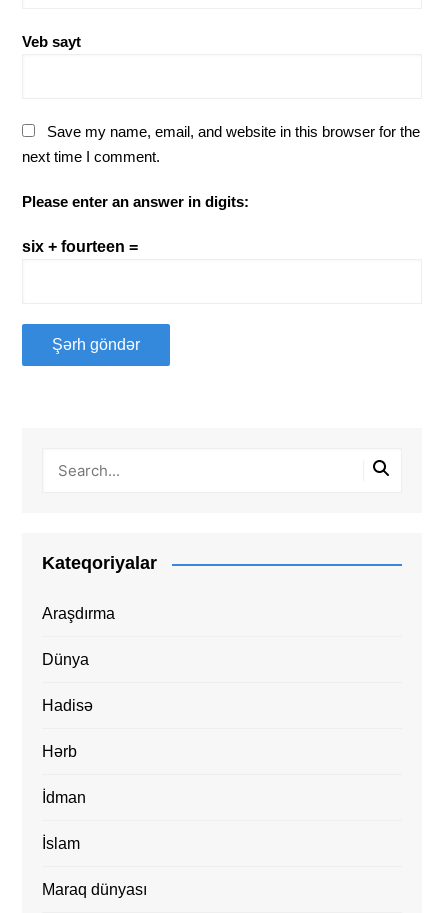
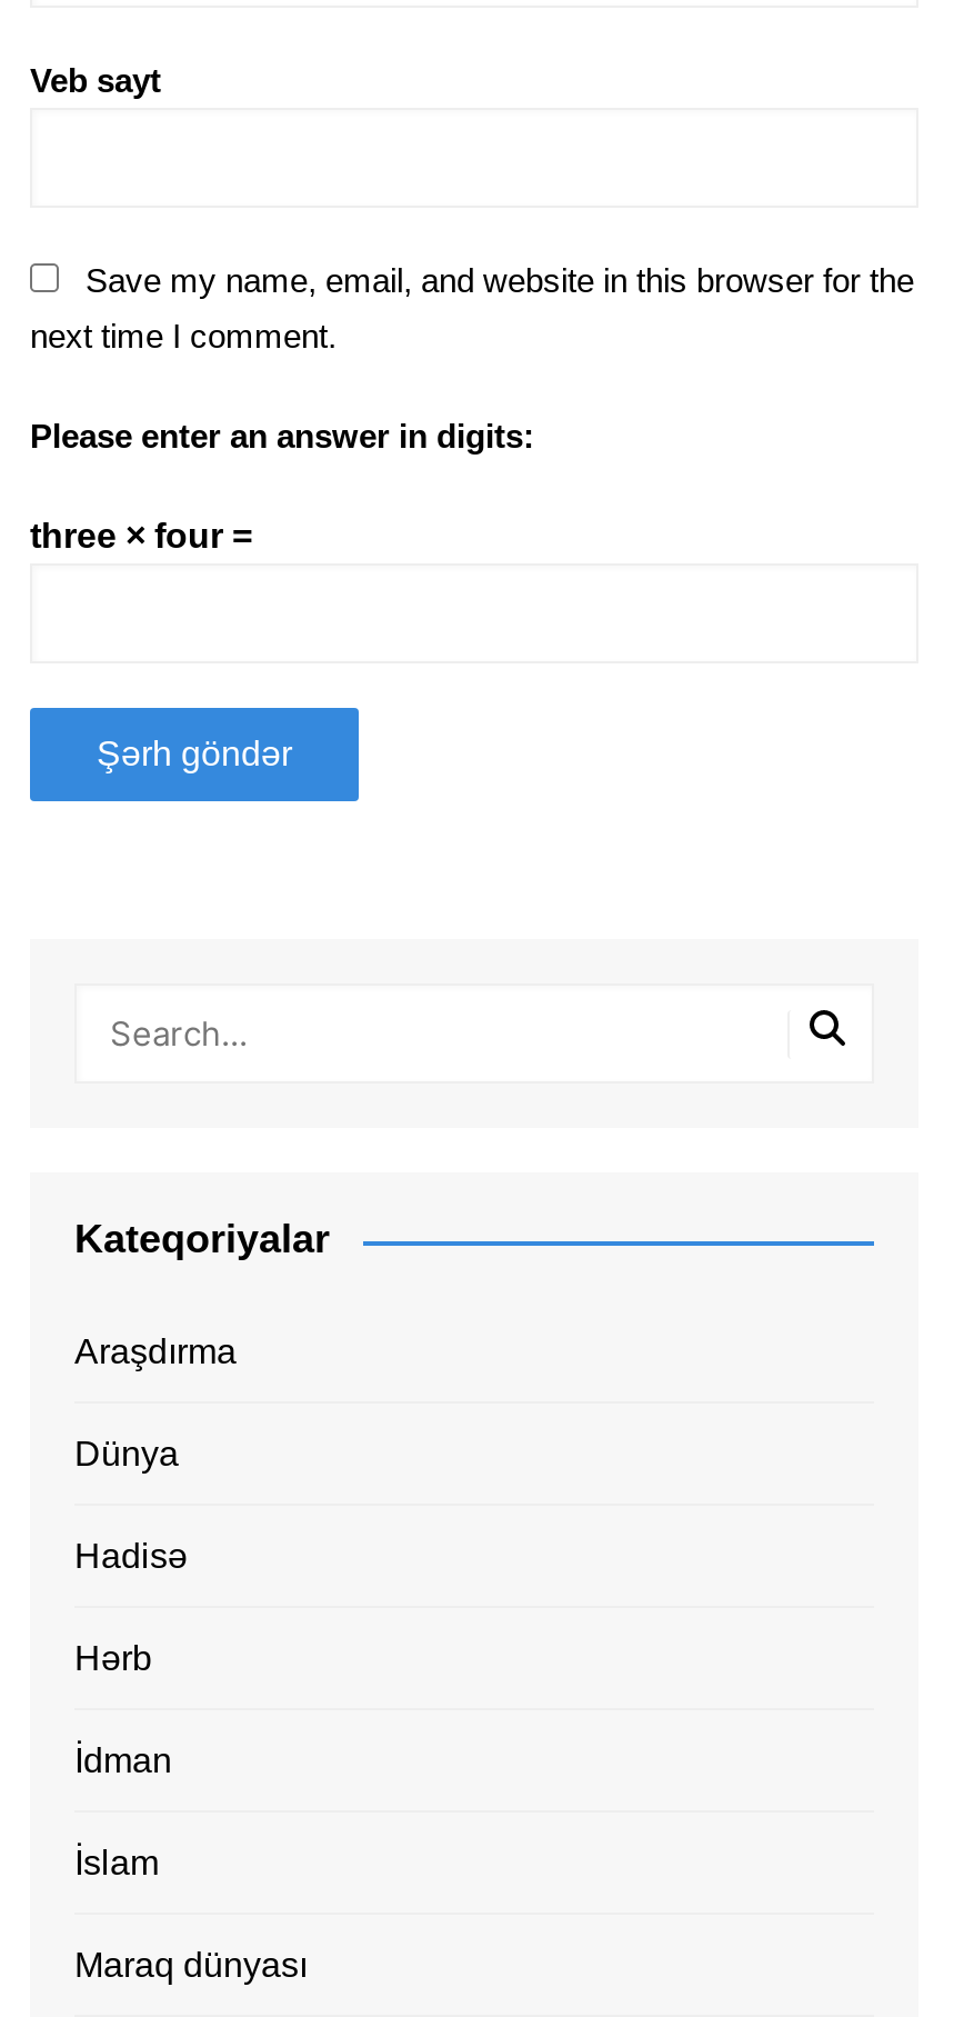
- six + fourteen =
+ three × four =
